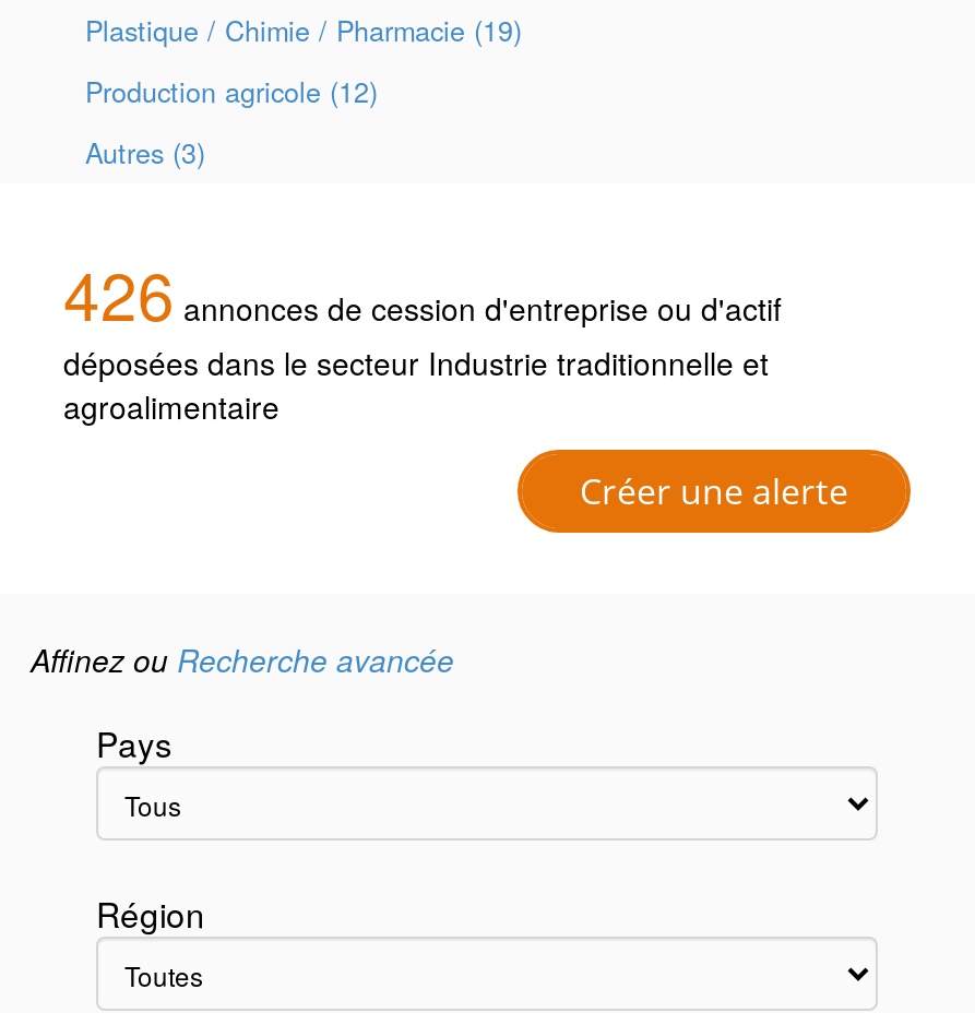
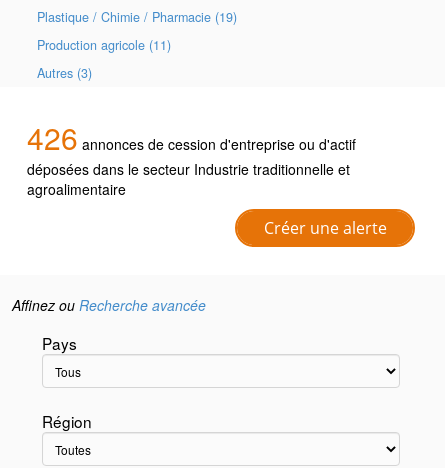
- Production agricole (12)
+ Production agricole (11)
